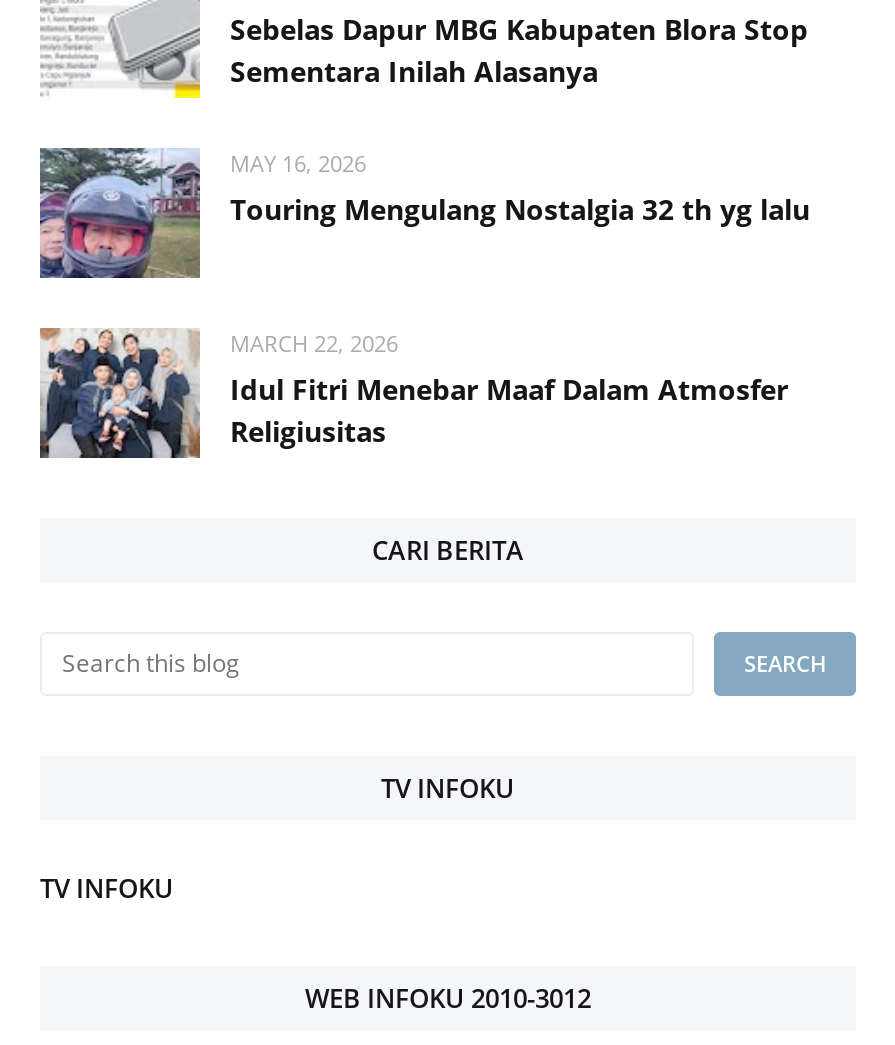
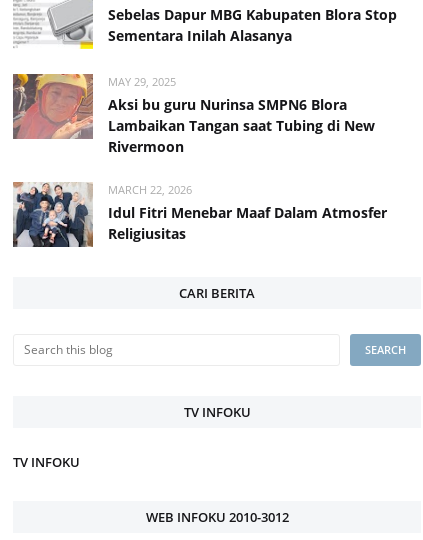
- [image]
- MAY 16, 2026
- Touring Mengulang Nostalgia 32 th yg lalu
+ [image]
+ MAY 29, 2025
+ Aksi bu guru Nurinsa SMPN6 Blora
+ Lambaikan Tangan saat Tubing di New
+ Rivermoon
